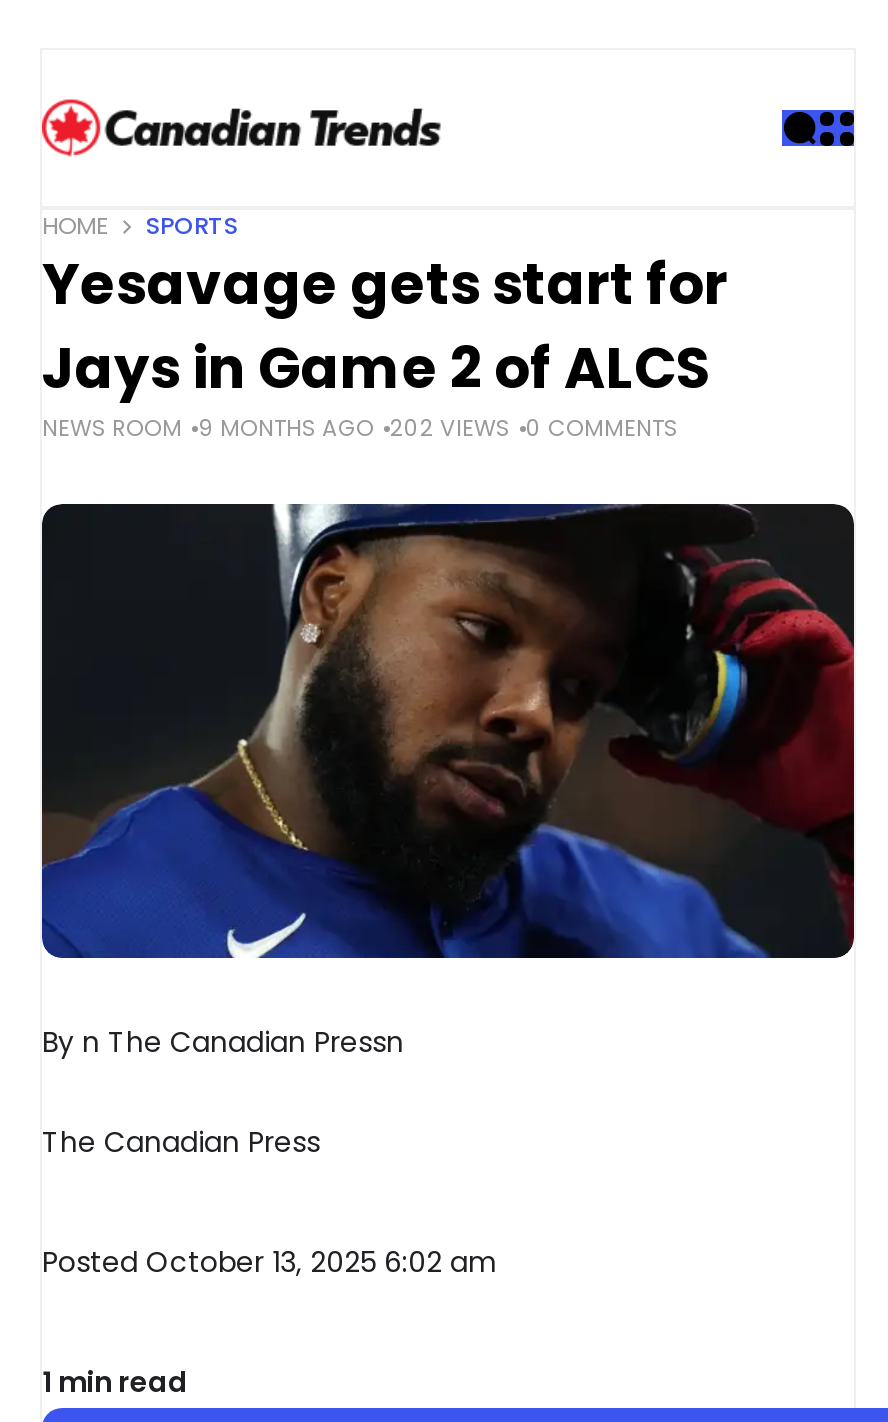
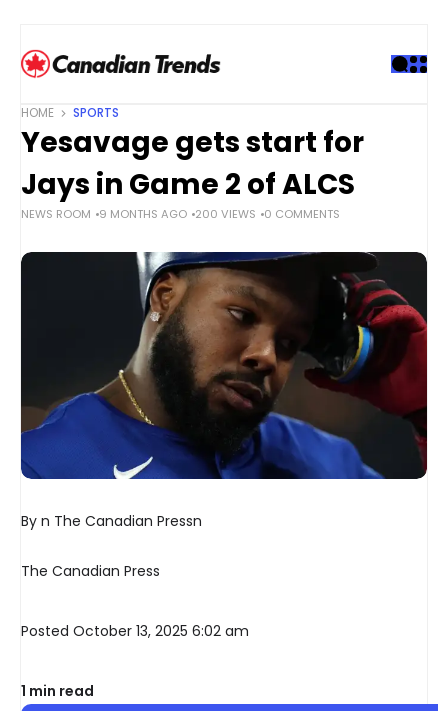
- NEWS ROOM 9 MONTHS AGO 202 VIEWS 0 COMMENTS
+ NEWS ROOM 9 MONTHS AGO 200 VIEWS 0 COMMENTS
